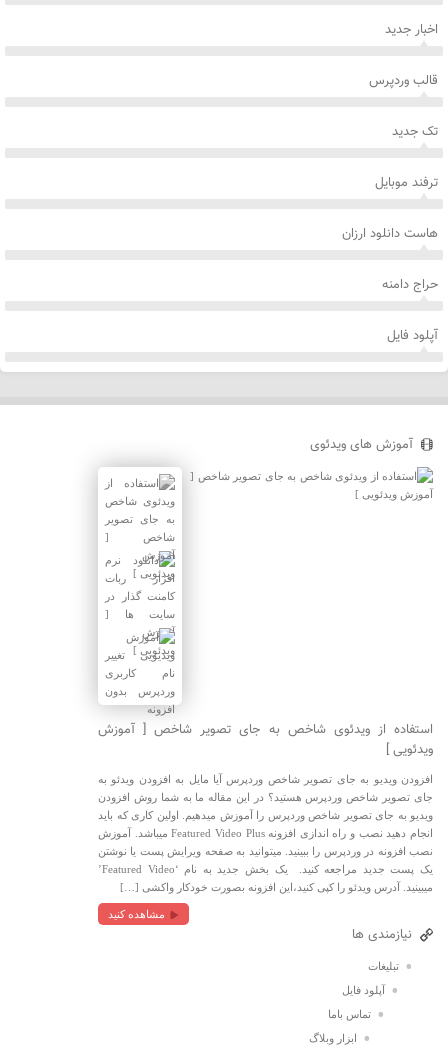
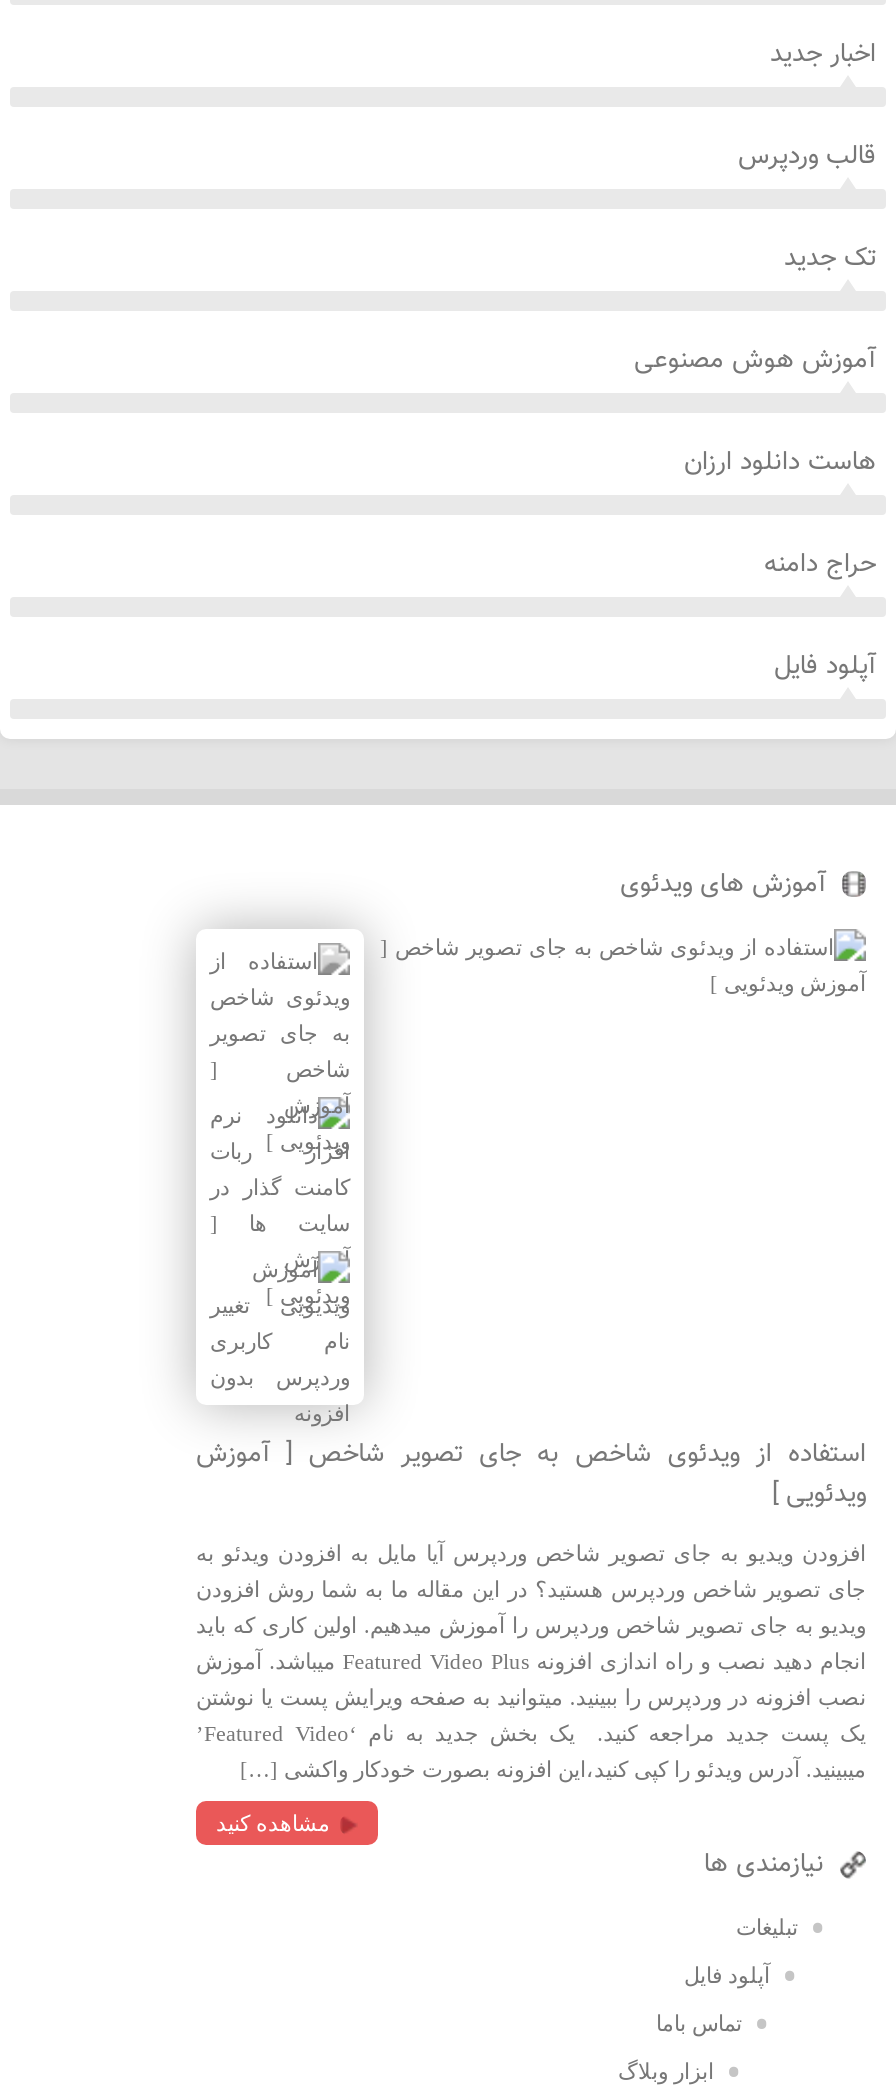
- ترفند موبایل
+ آموزش هوش مصنوعی
